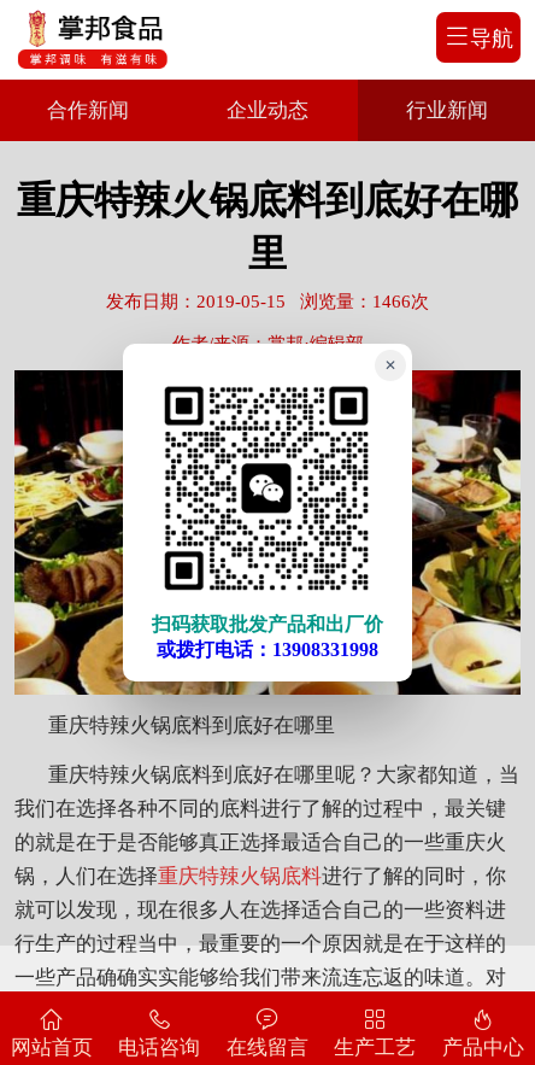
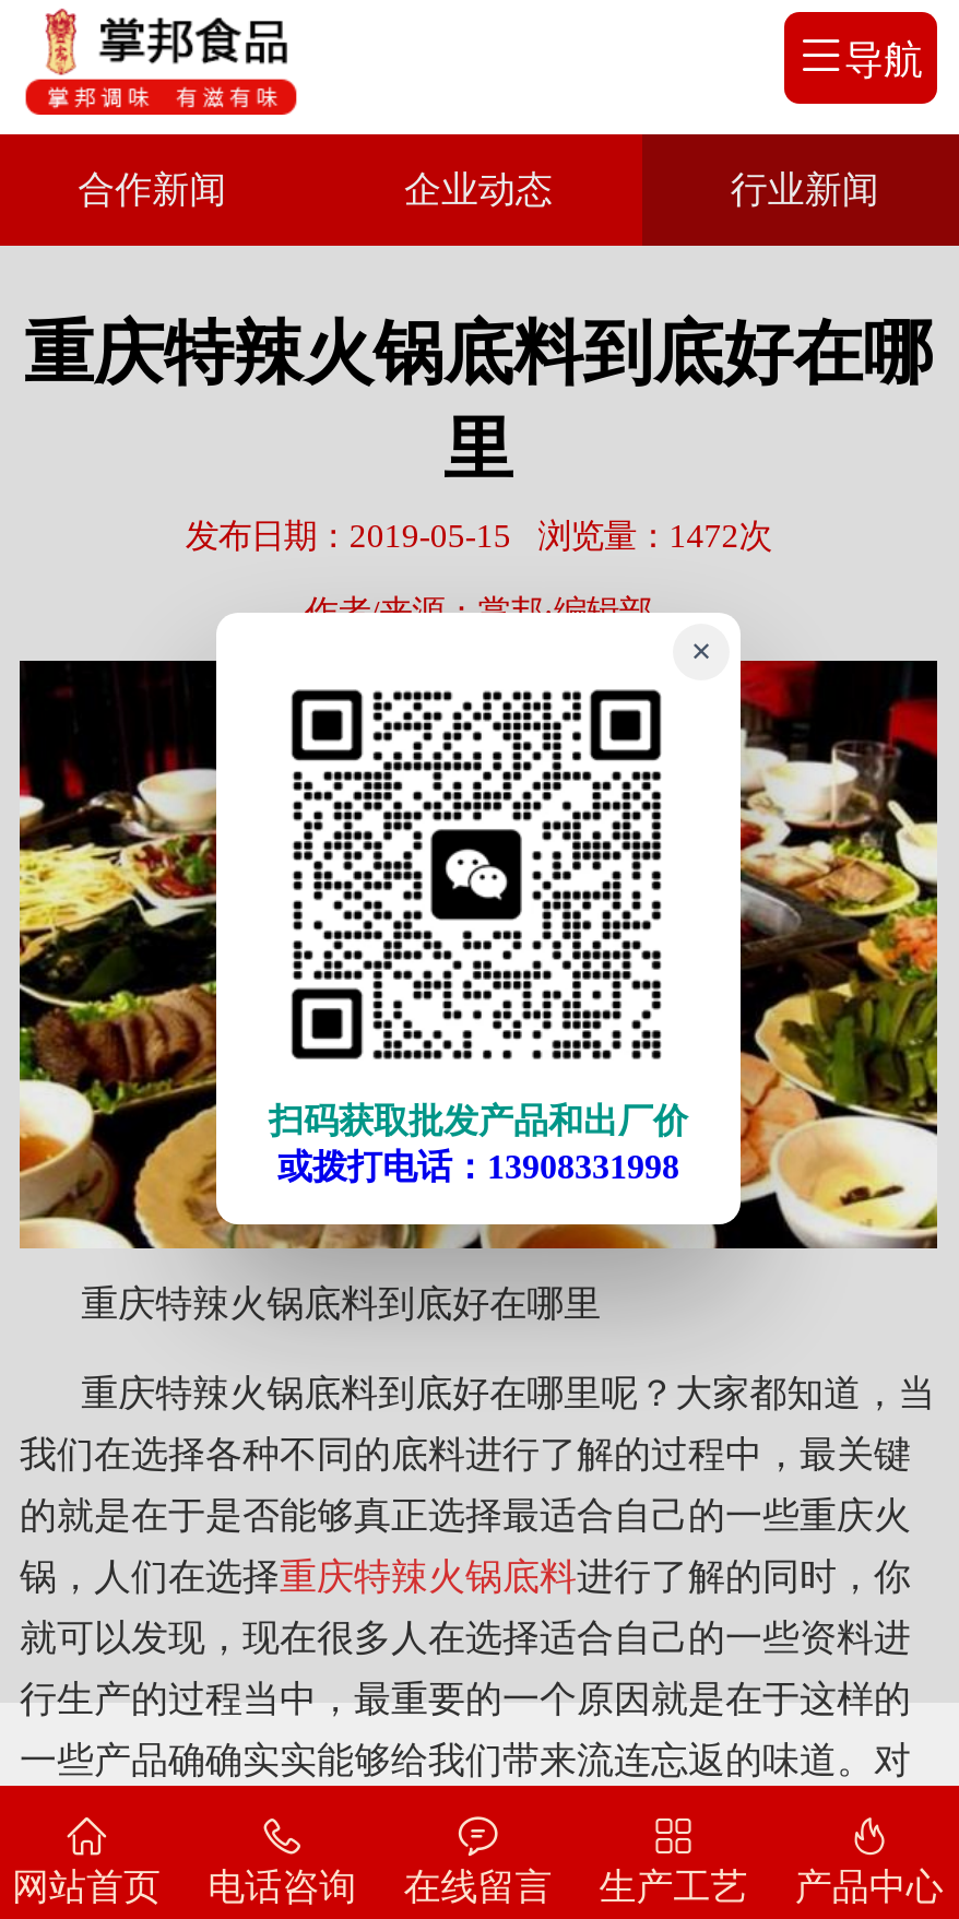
- 发布日期：2019-05-15 浏览量：1466次
+ 发布日期：2019-05-15 浏览量：1472次
